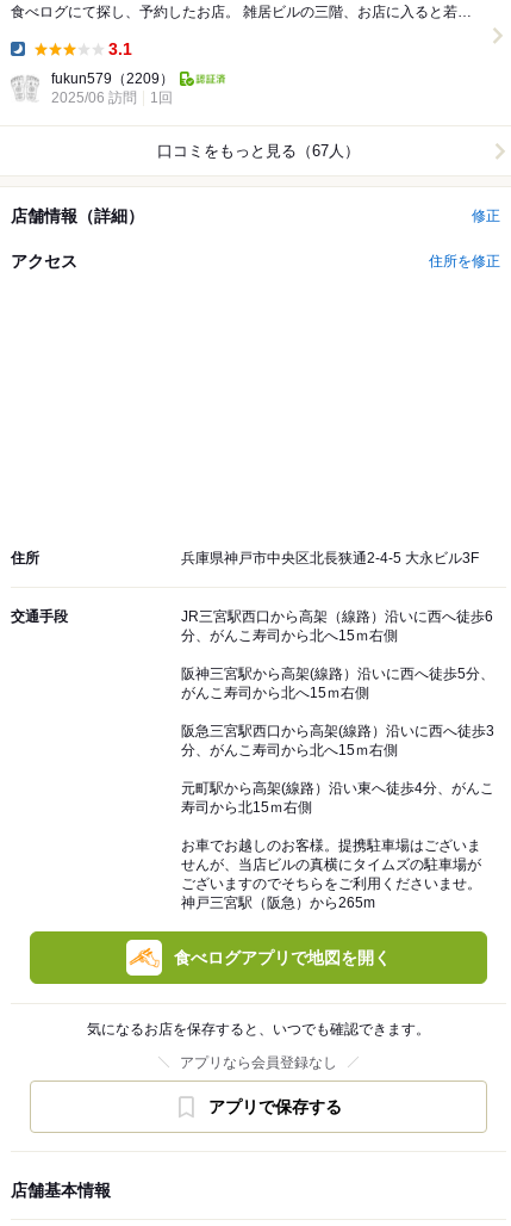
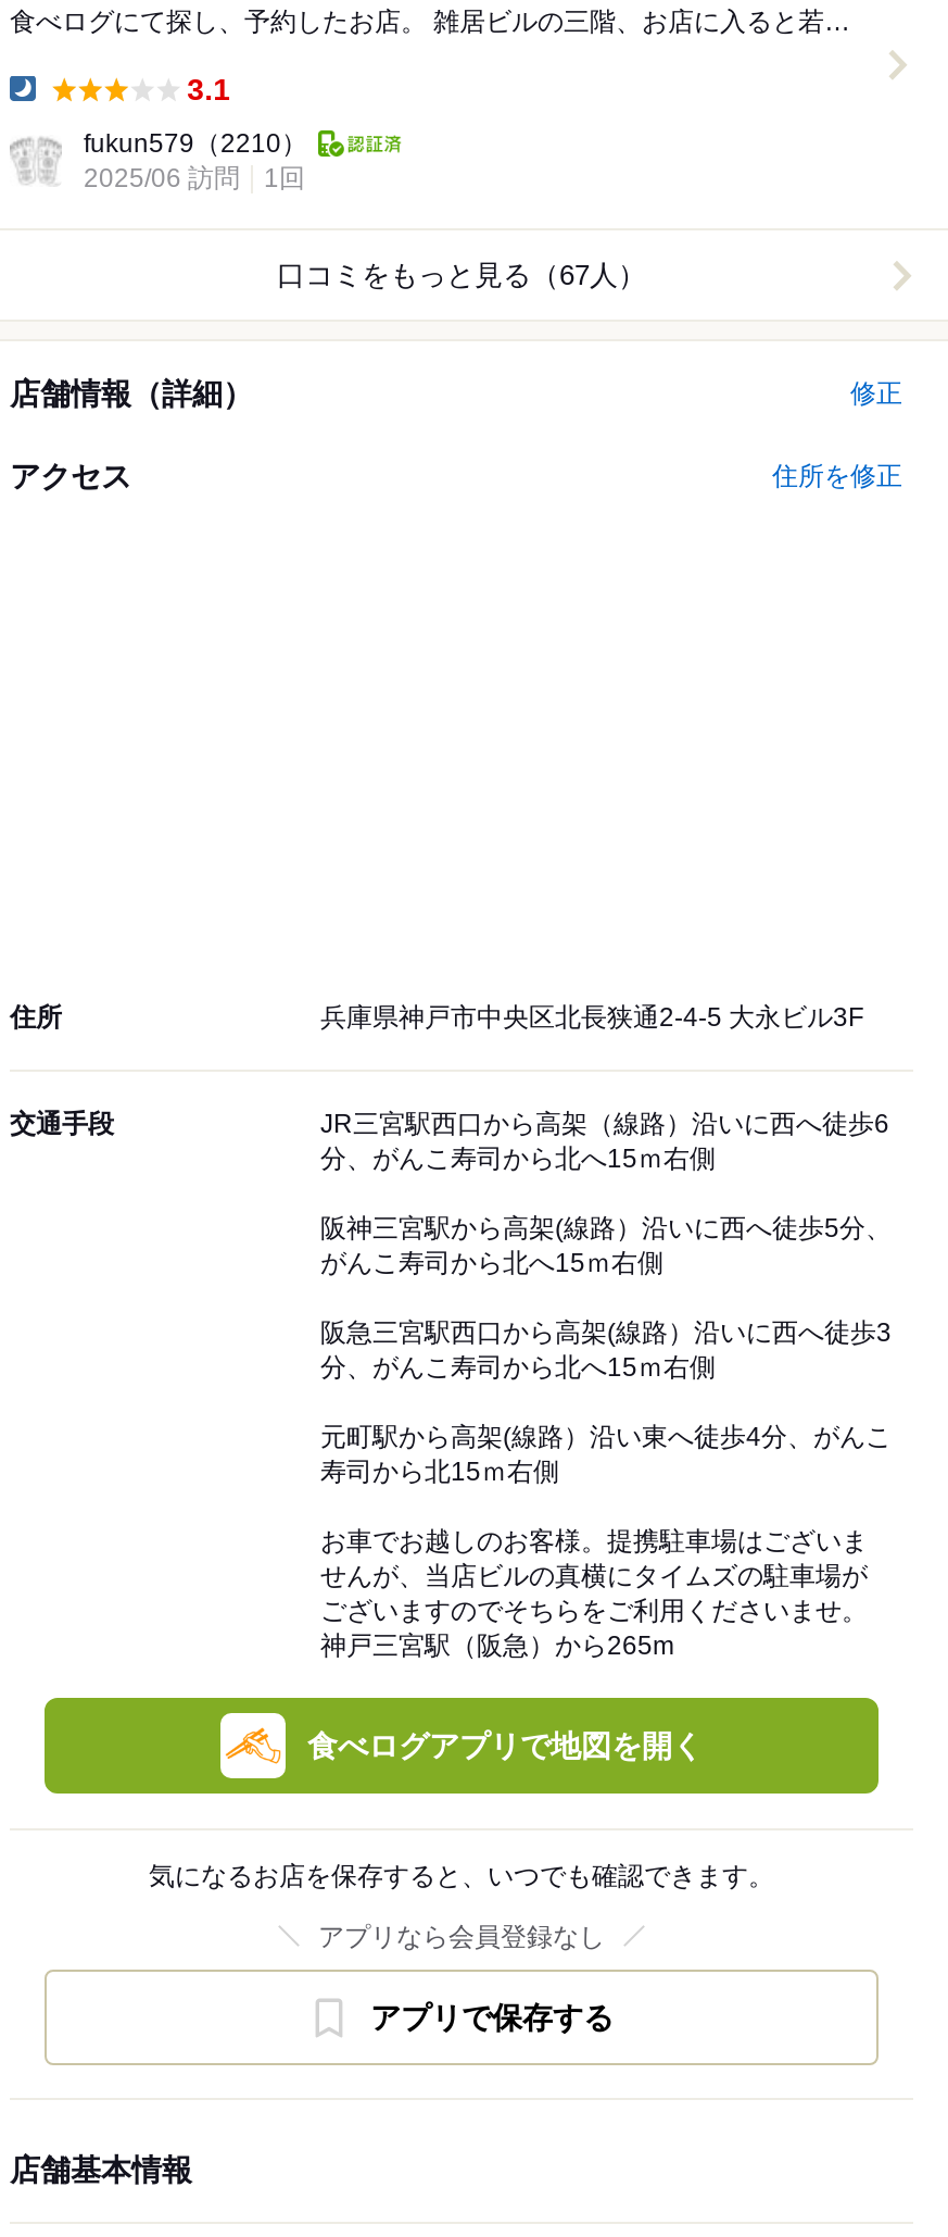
- fukun579（2209）
+ fukun579（2210）
